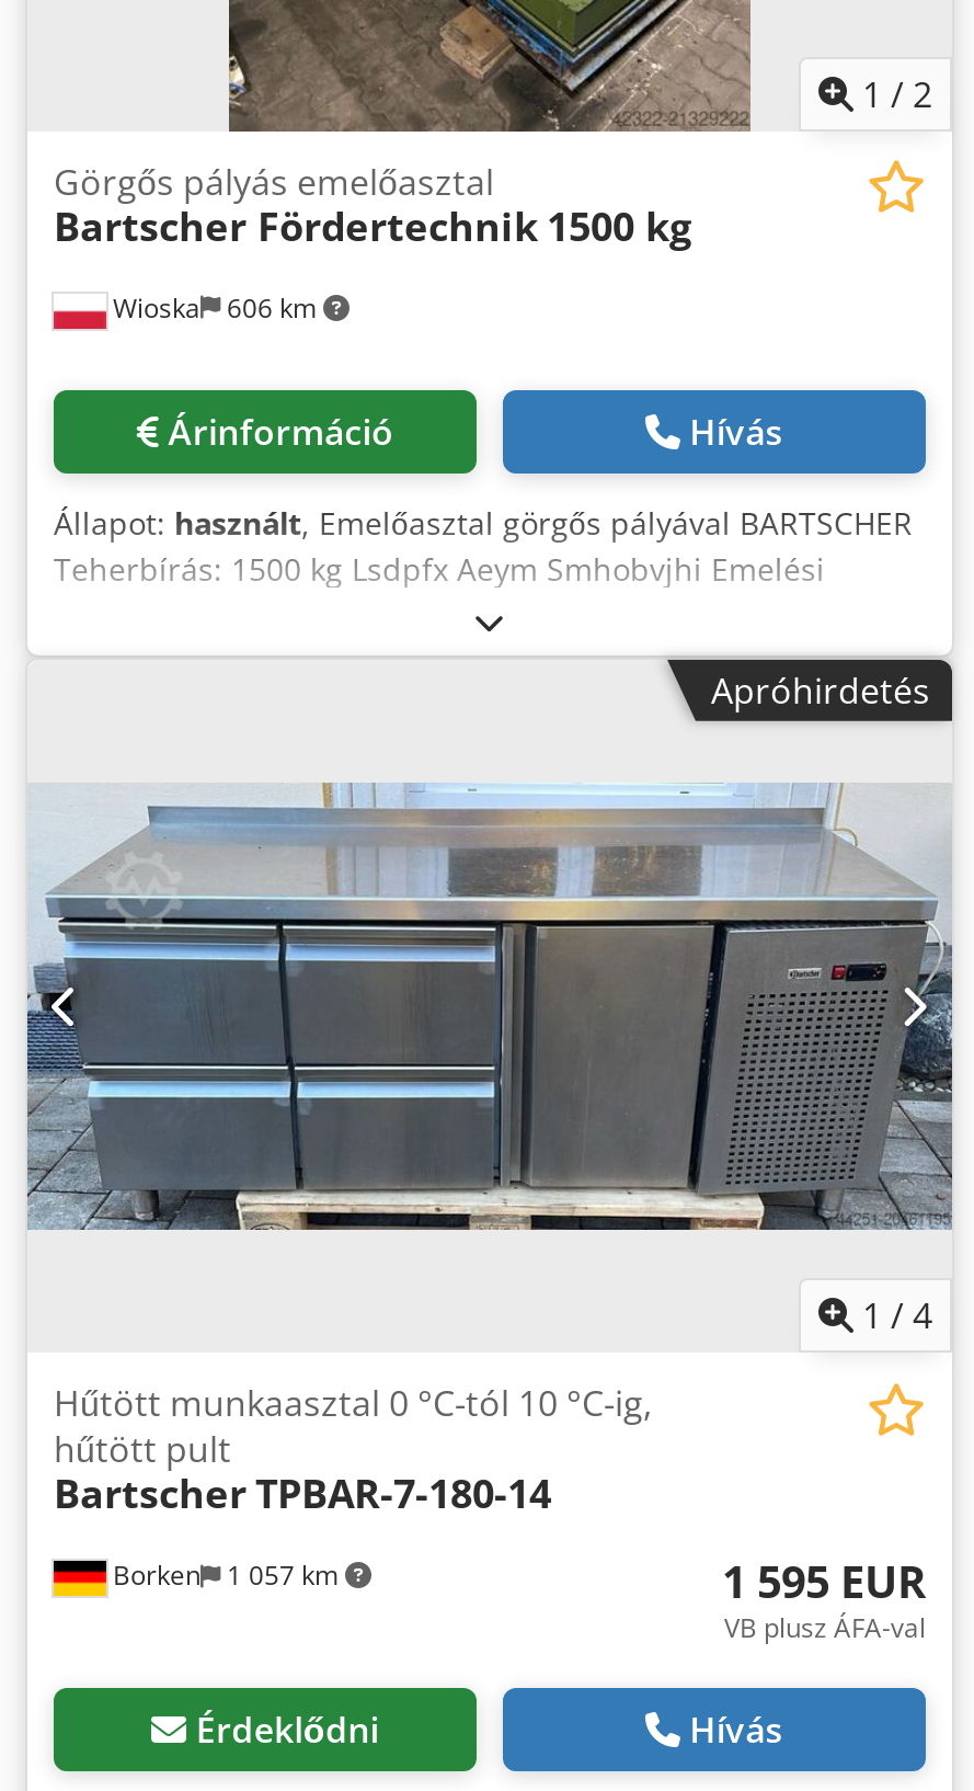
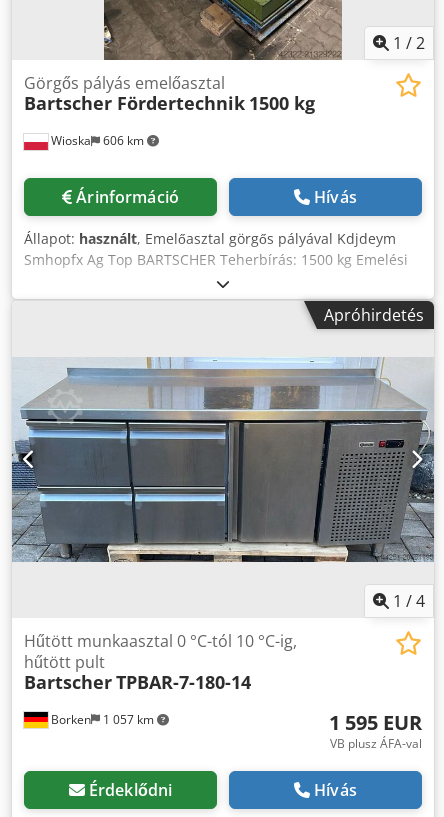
- Állapot: használt, Emelőasztal görgős pályával BARTSCHER
- Teherbírás: 1500 kg Lsdpfx Aeym Smhobvjhi Emelési
+ Állapot: használt, Emelőasztal görgős pályával Kdjdeym
+ Smhopfx Ag Top BARTSCHER Teherbírás: 1500 kg Emelési
